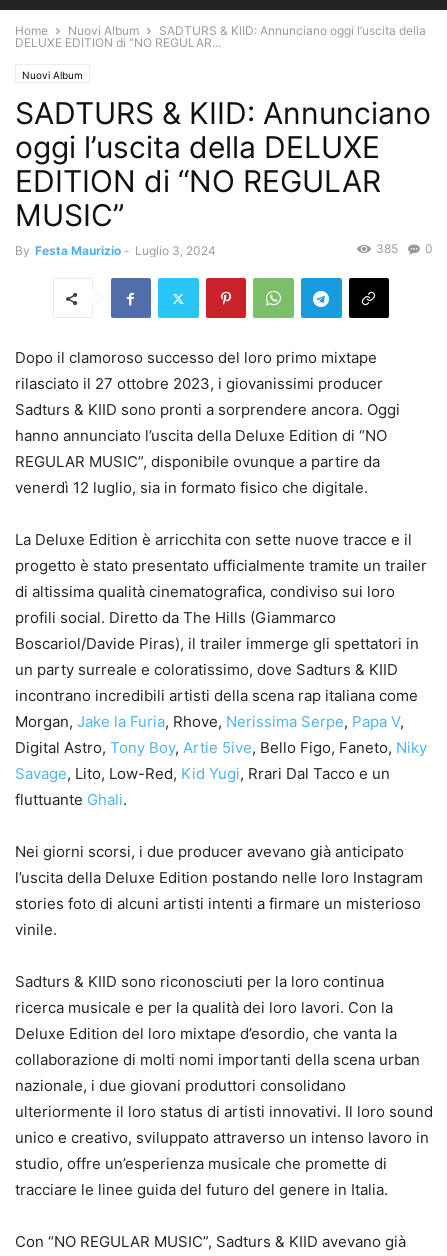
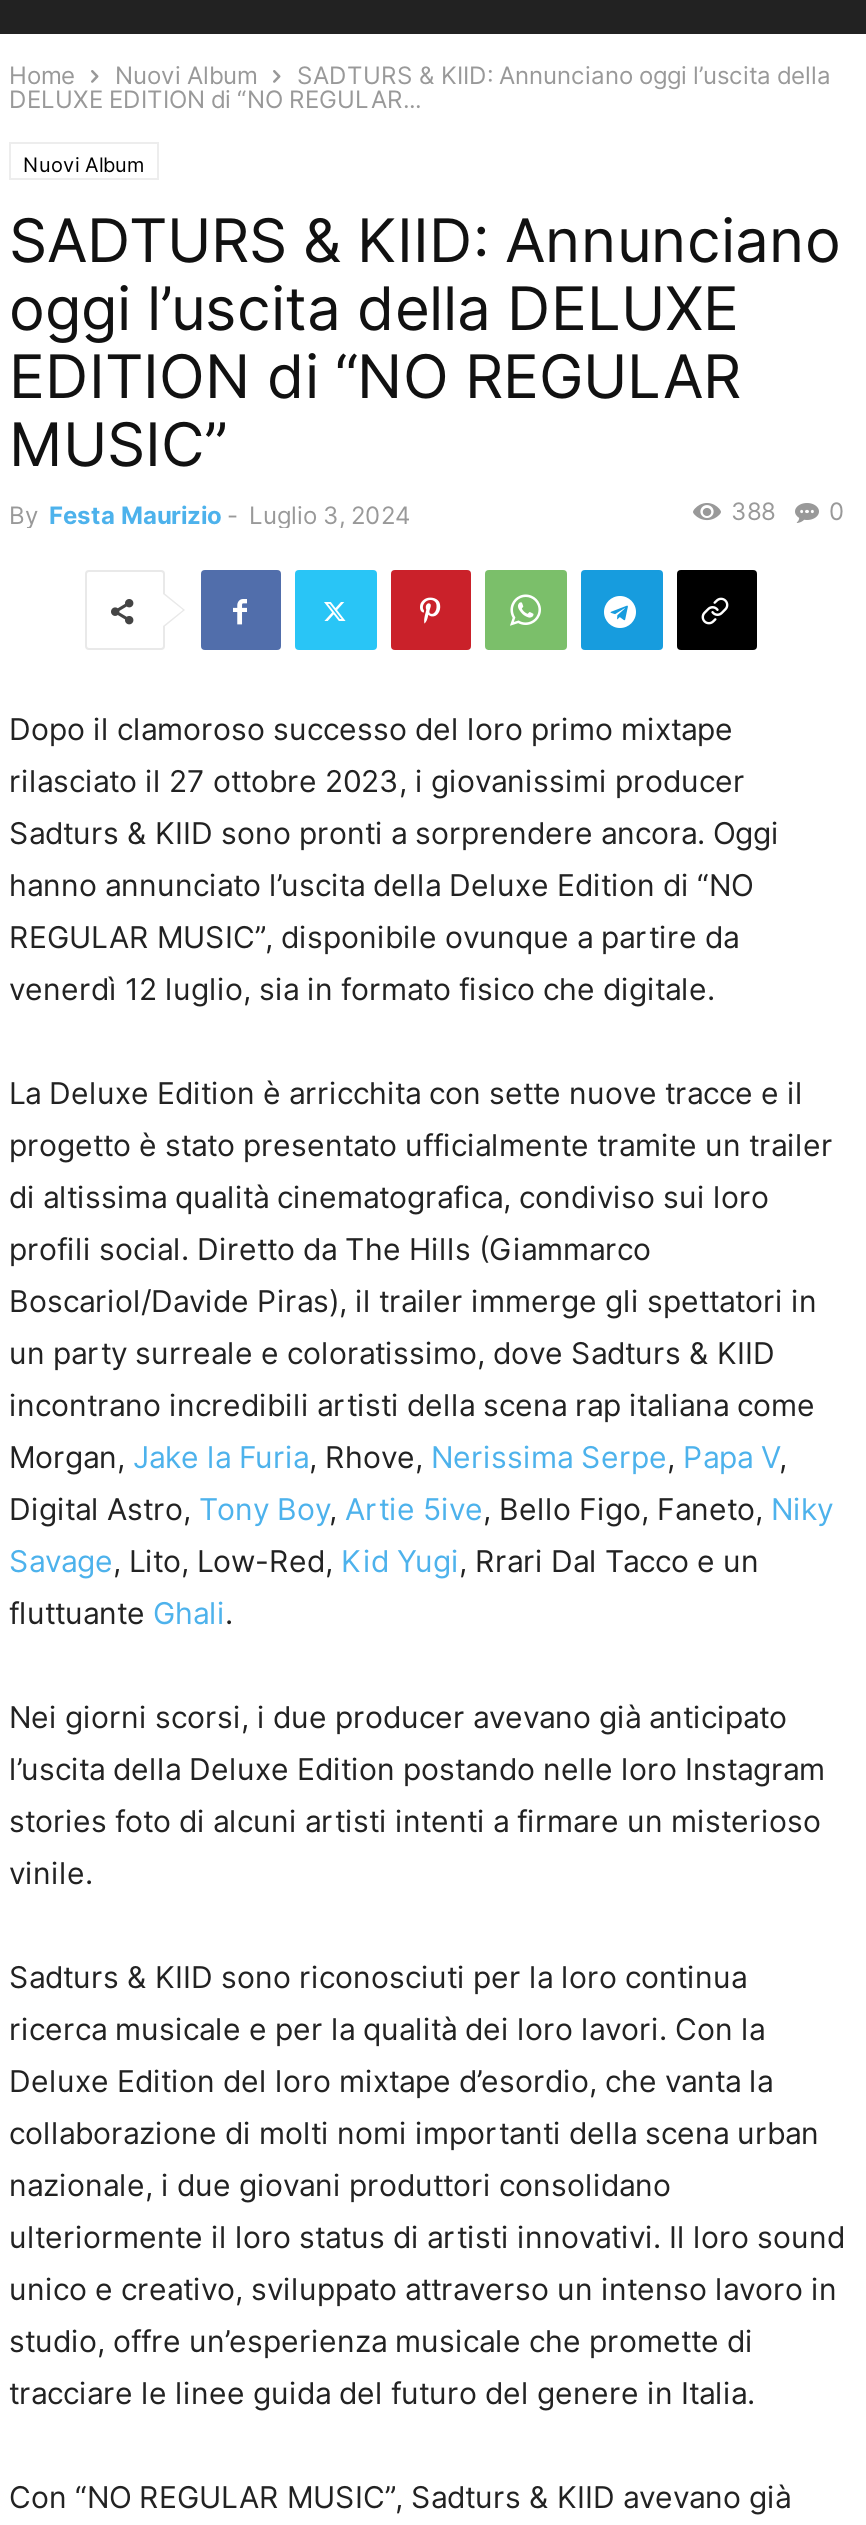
- 385 0
+ 388 0
